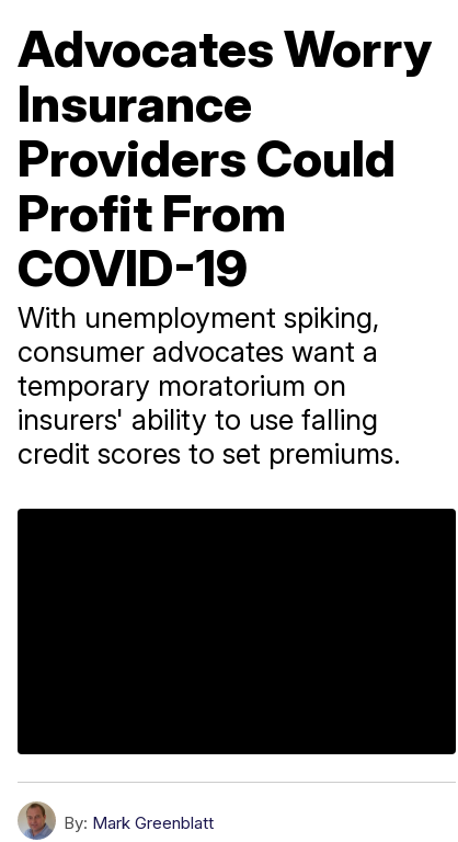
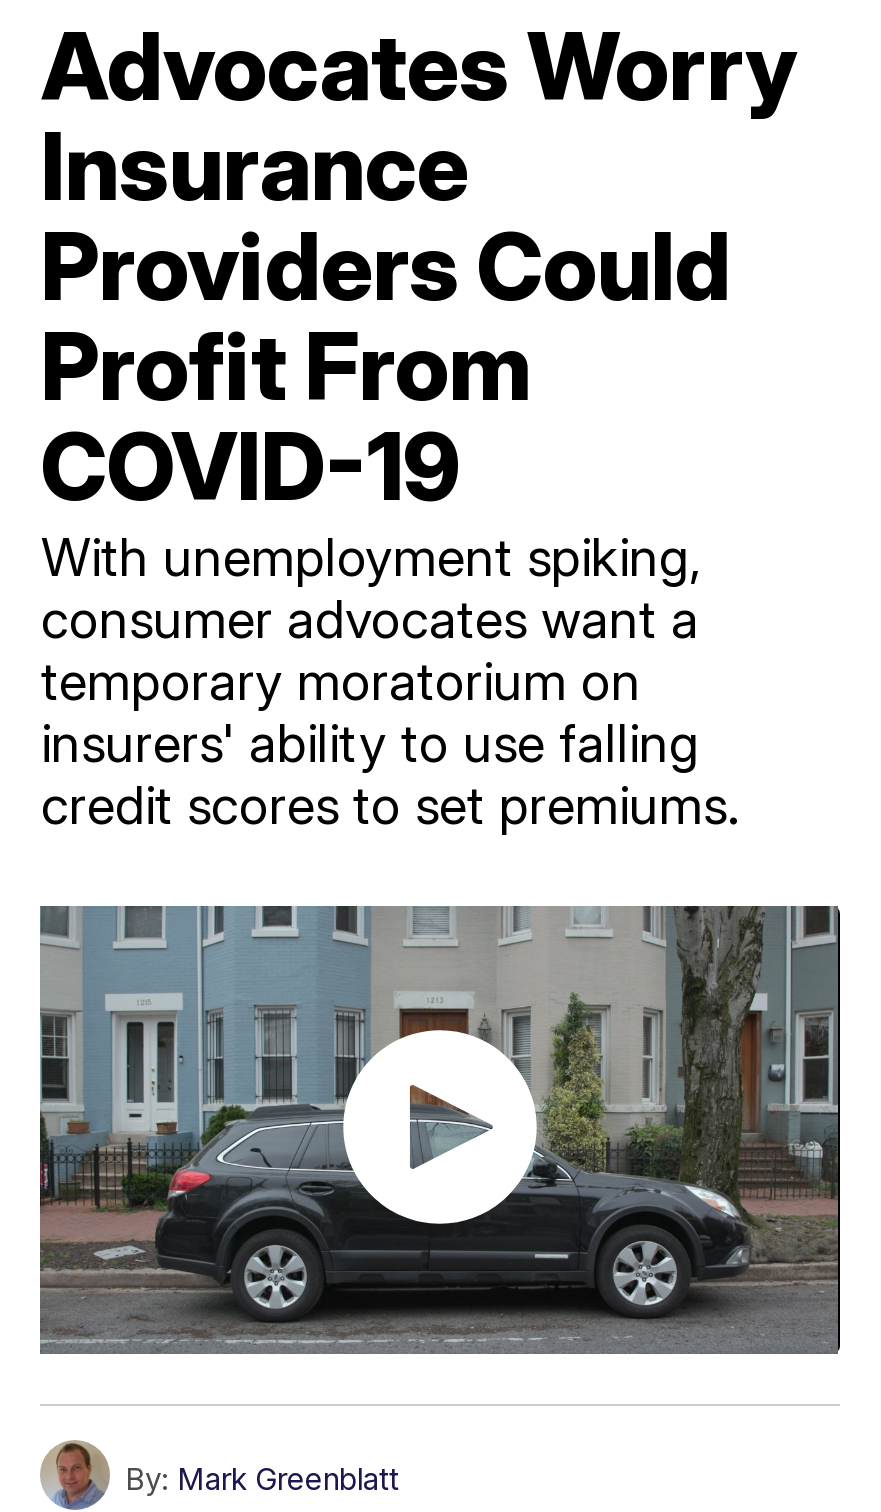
+ [image]
